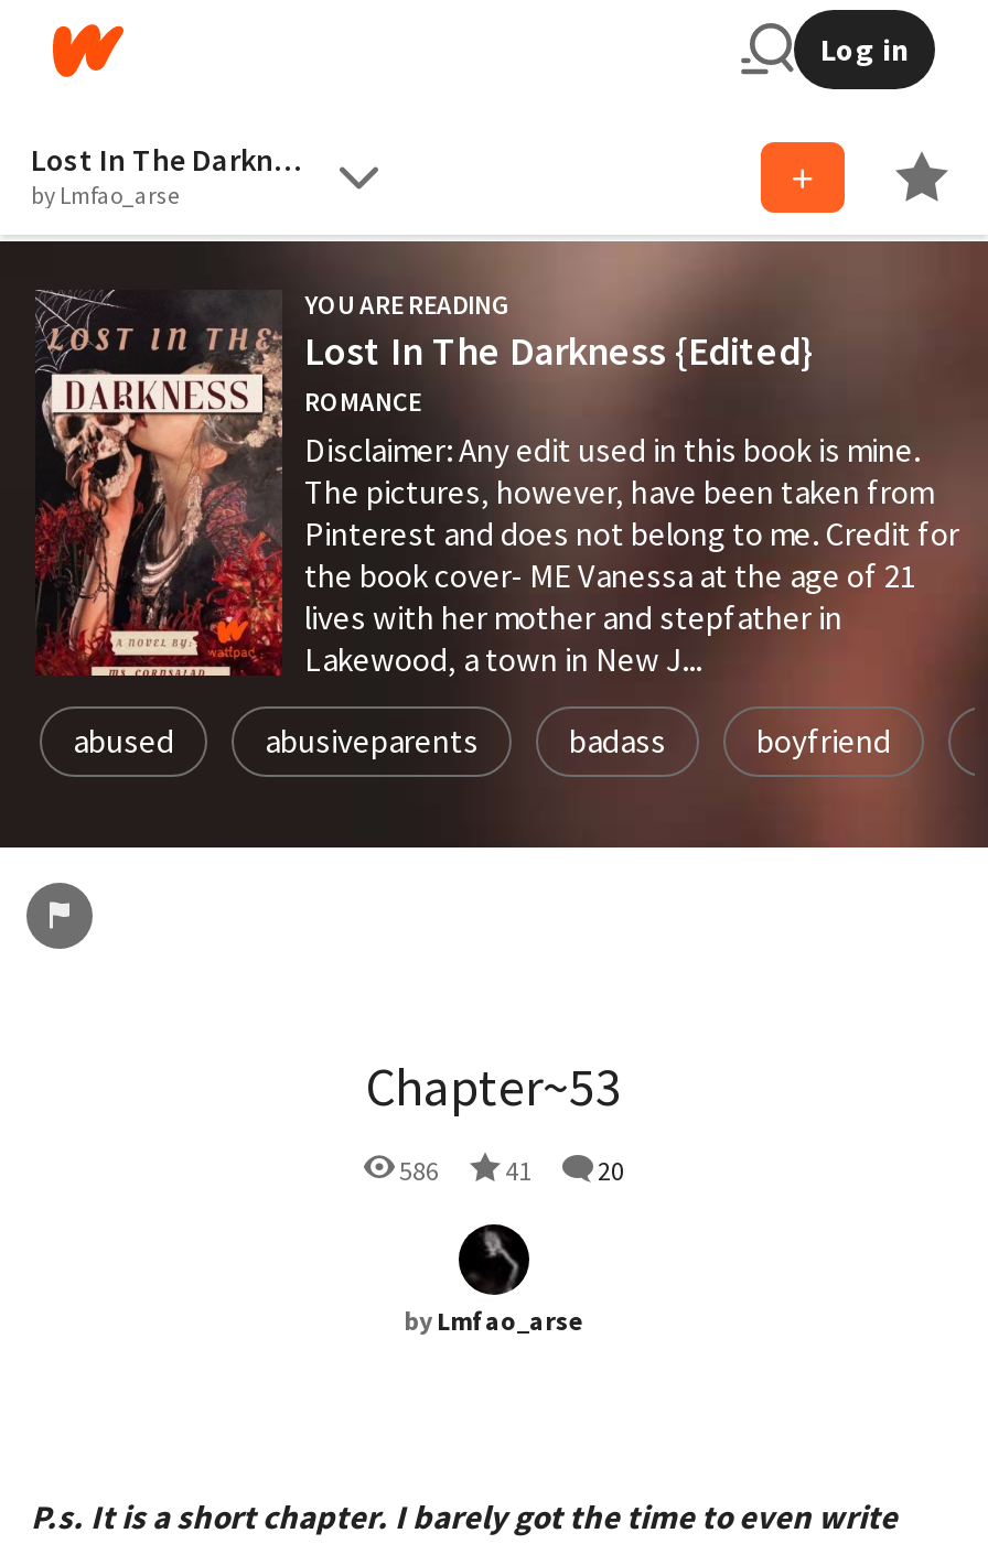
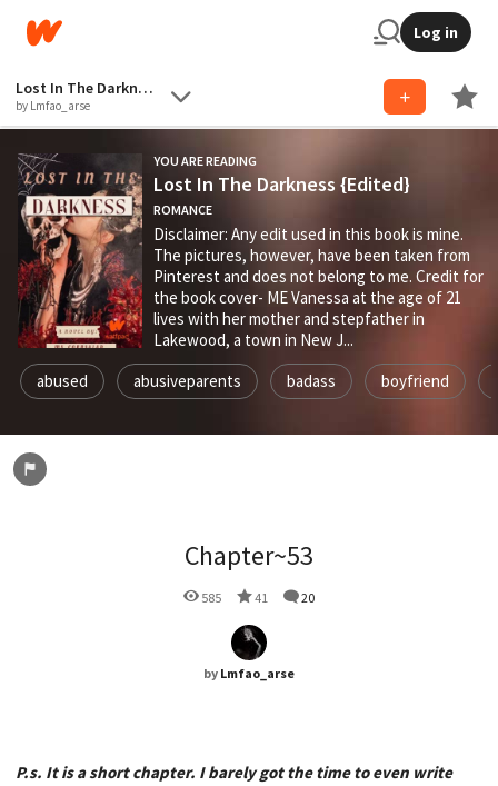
- 586 41 20
+ 585 41 20
